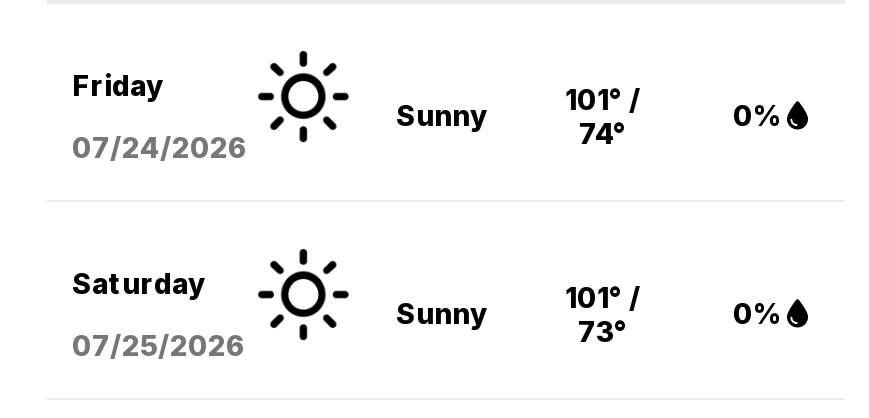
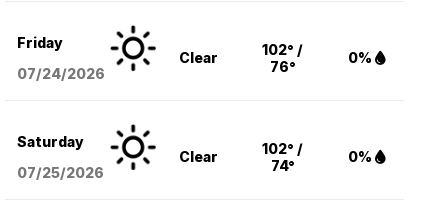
- Sunny
- 101° /
- 74°
+ Clear
+ 102° /
+ 76°

- Sunny
- 101° /
- 73°
+ Clear
+ 102° /
+ 74°
